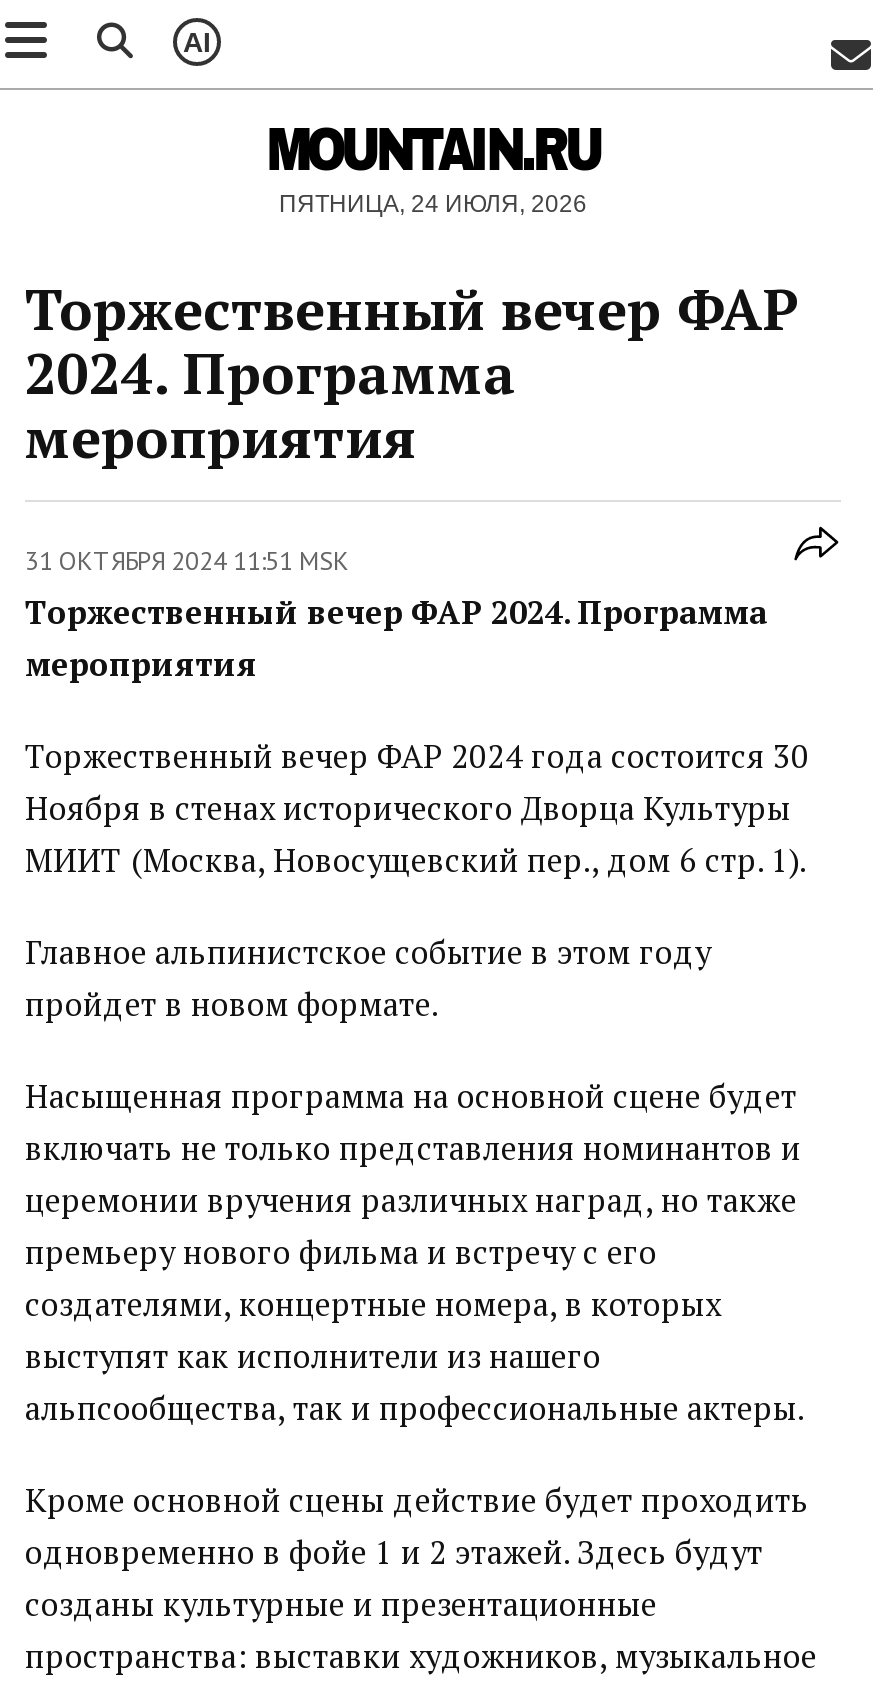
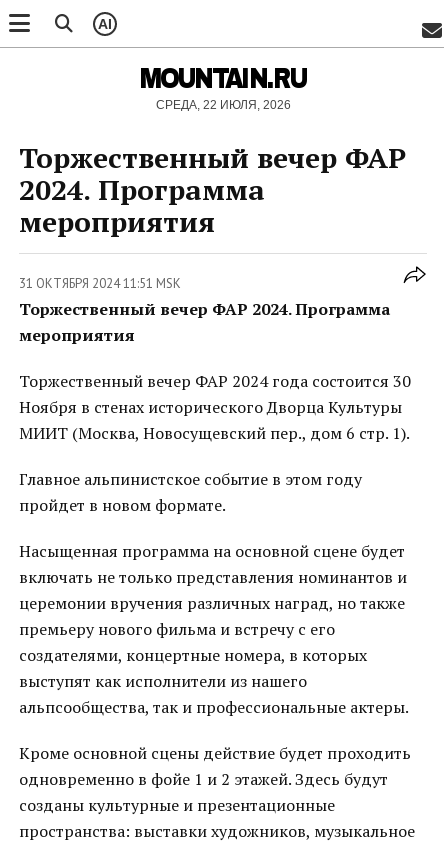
- ПЯТНИЦА, 24 ИЮЛЯ, 2026
+ СРЕДА, 22 ИЮЛЯ, 2026
